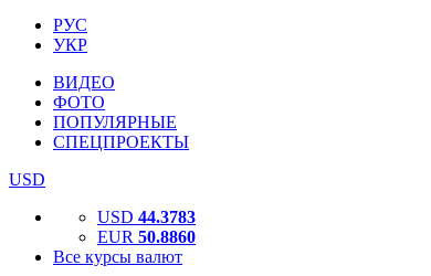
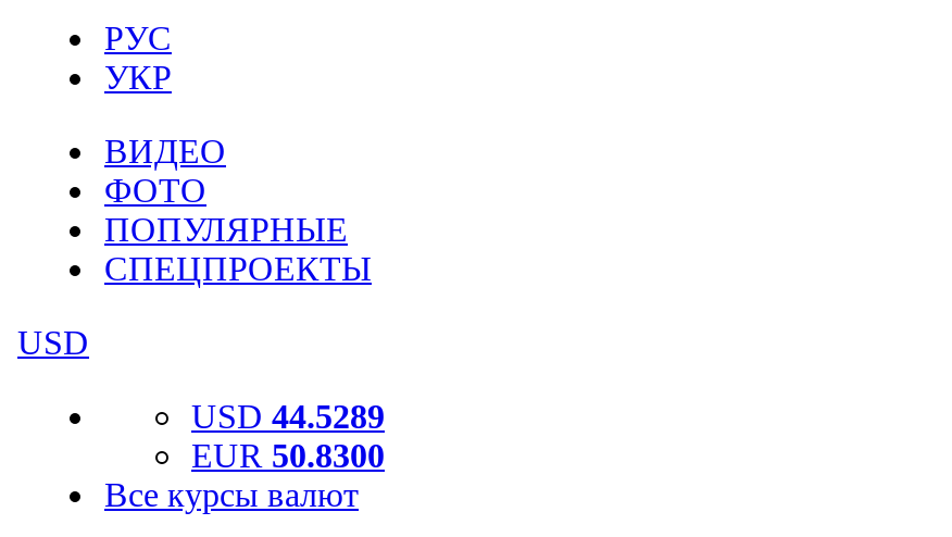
- USD 44.3783
+ USD 44.5289

- EUR 50.8860
+ EUR 50.8300
